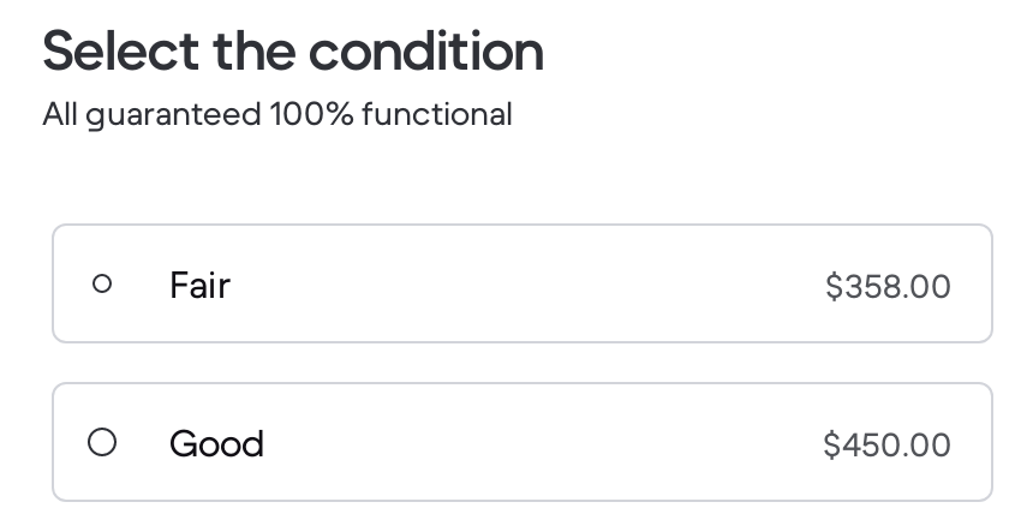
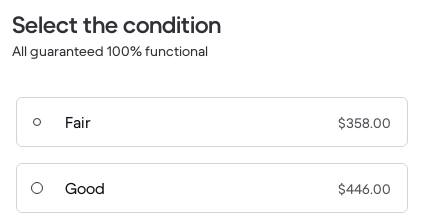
- $450.00
+ $446.00
